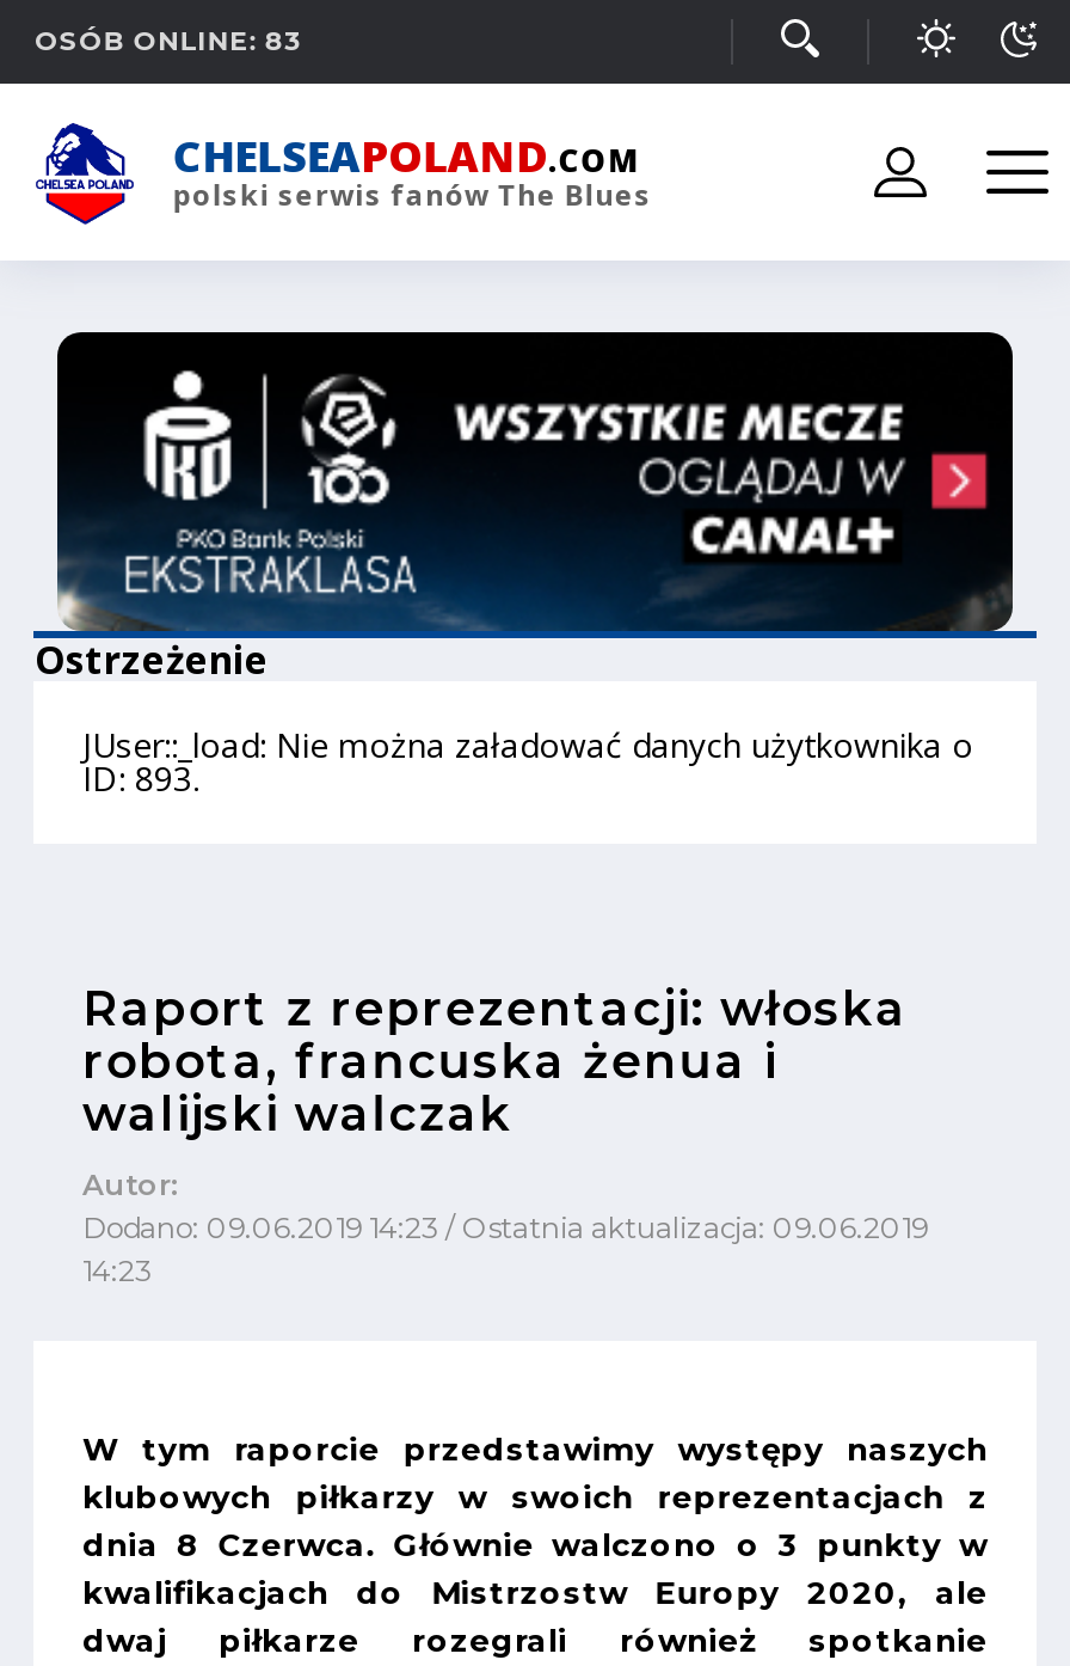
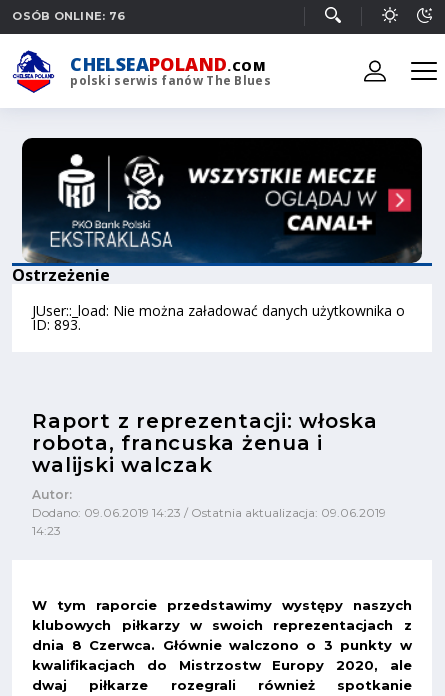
- OSÓB ONLINE: 83
+ OSÓB ONLINE: 76
